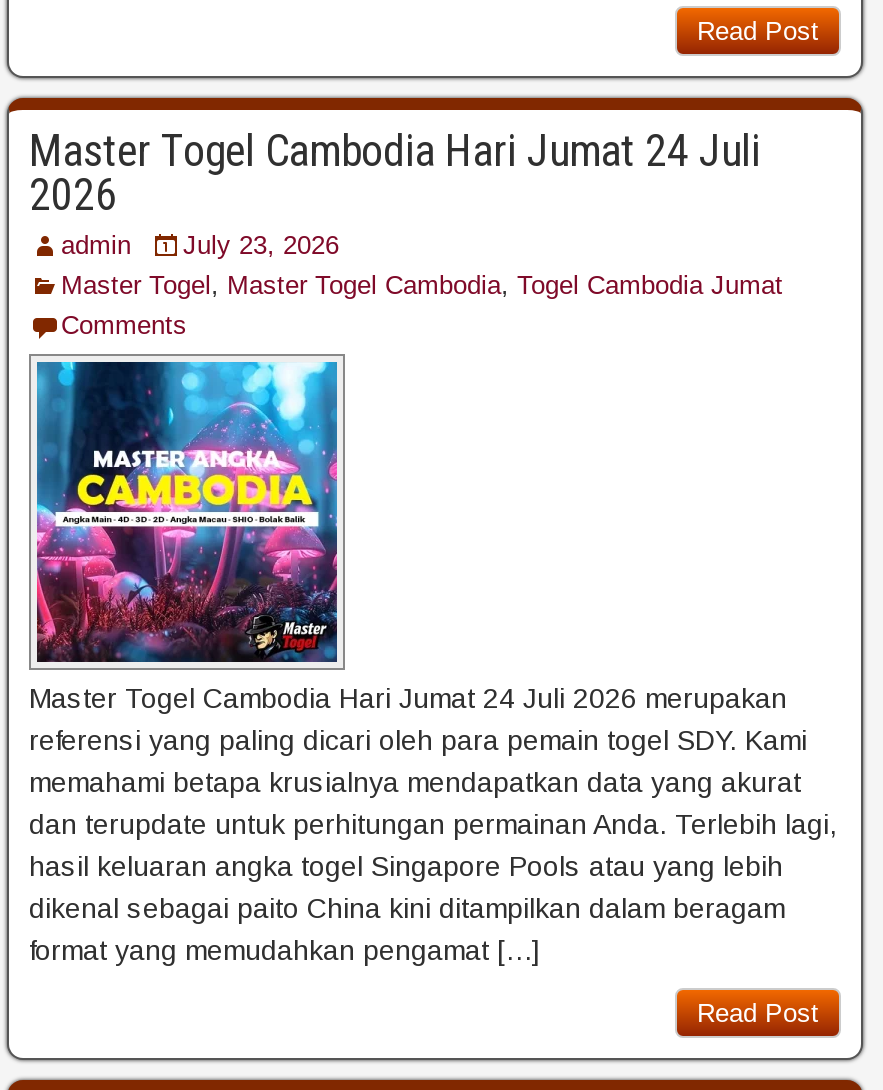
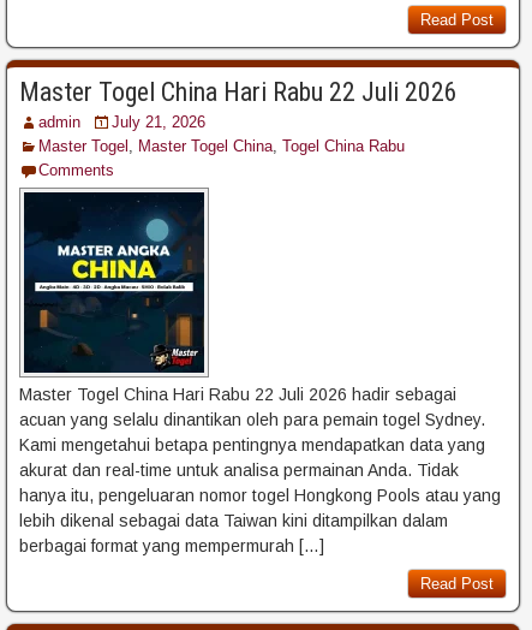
- Master Togel Cambodia Hari Jumat 24 Juli
- 2026
+ Master Togel China Hari Rabu 22 Juli 2026

- admin July 23, 2026
+ admin July 21, 2026

- Master Togel, Master Togel Cambodia, Togel Cambodia Jumat
+ Master Togel, Master Togel China, Togel China Rabu

- [image]
- Master Togel Cambodia Hari Jumat 24 Juli 2026 merupakan
- referensi yang paling dicari oleh para pemain togel SDY. Kami
- memahami betapa krusialnya mendapatkan data yang akurat
- dan terupdate untuk perhitungan permainan Anda. Terlebih lagi,
- hasil keluaran angka togel Singapore Pools atau yang lebih
- dikenal sebagai paito China kini ditampilkan dalam beragam
- format yang memudahkan pengamat […]
+ [image]
+ Master Togel China Hari Rabu 22 Juli 2026 hadir sebagai
+ acuan yang selalu dinantikan oleh para pemain togel Sydney.
+ Kami mengetahui betapa pentingnya mendapatkan data yang
+ akurat dan real-time untuk analisa permainan Anda. Tidak
+ hanya itu, pengeluaran nomor togel Hongkong Pools atau yang
+ lebih dikenal sebagai data Taiwan kini ditampilkan dalam
+ berbagai format yang mempermurah […]
